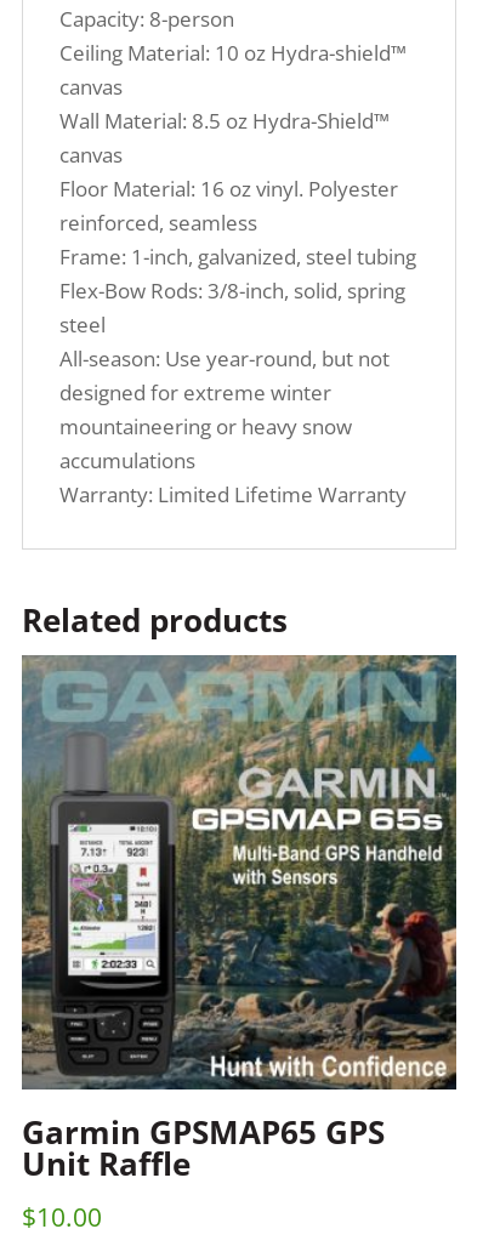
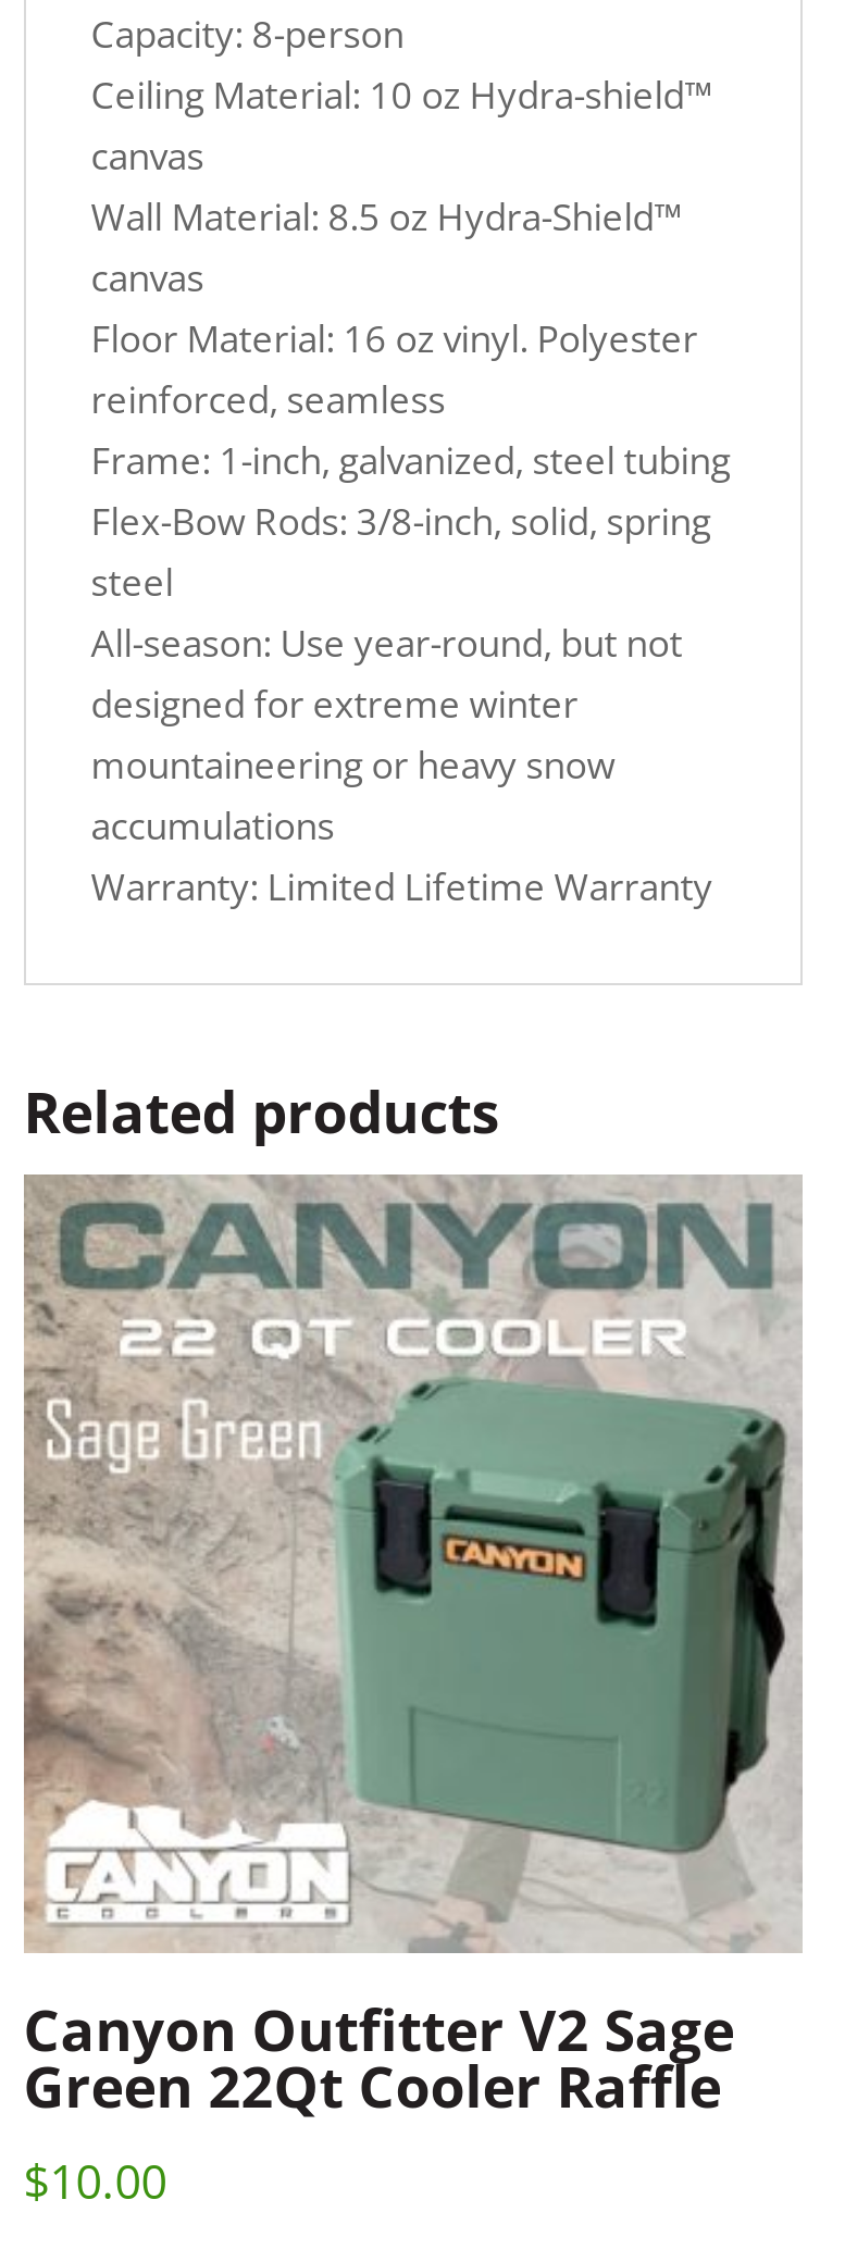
- [image]
- Garmin GPSMAP65 GPS
- Unit Raffle
+ [image]
+ Canyon Outfitter V2 Sage
+ Green 22Qt Cooler Raffle
